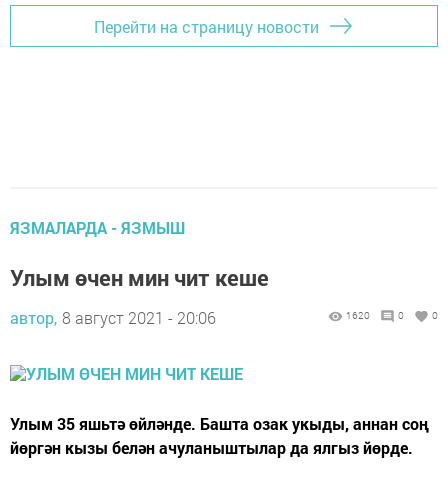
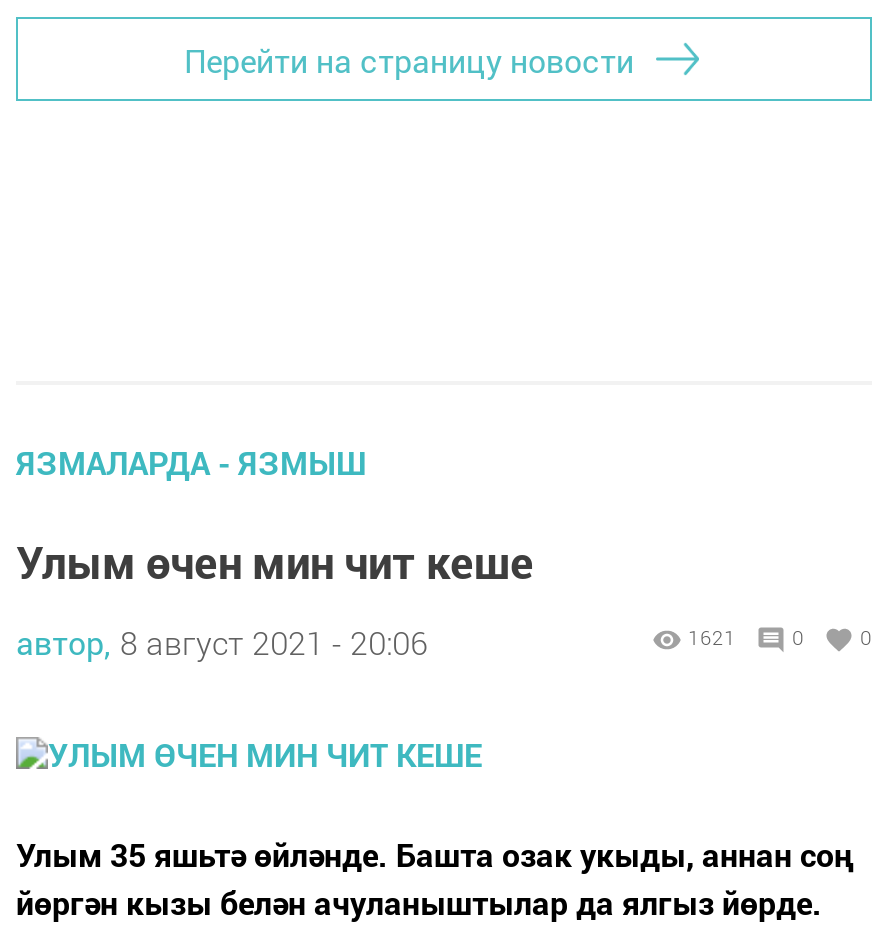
- 1620
+ 1621
